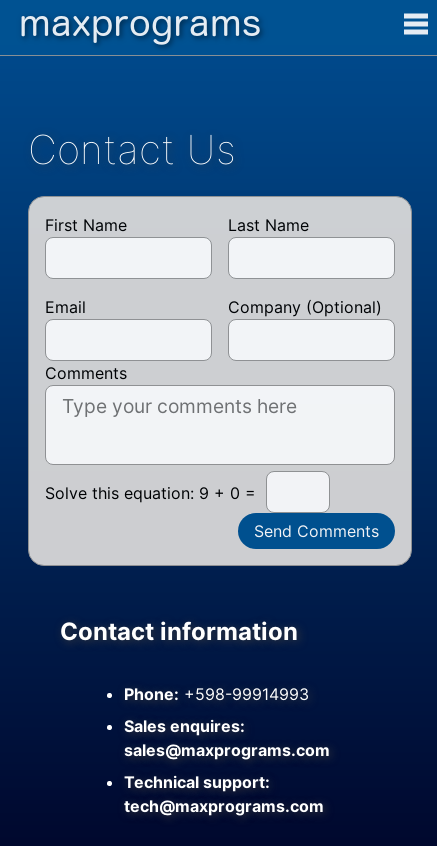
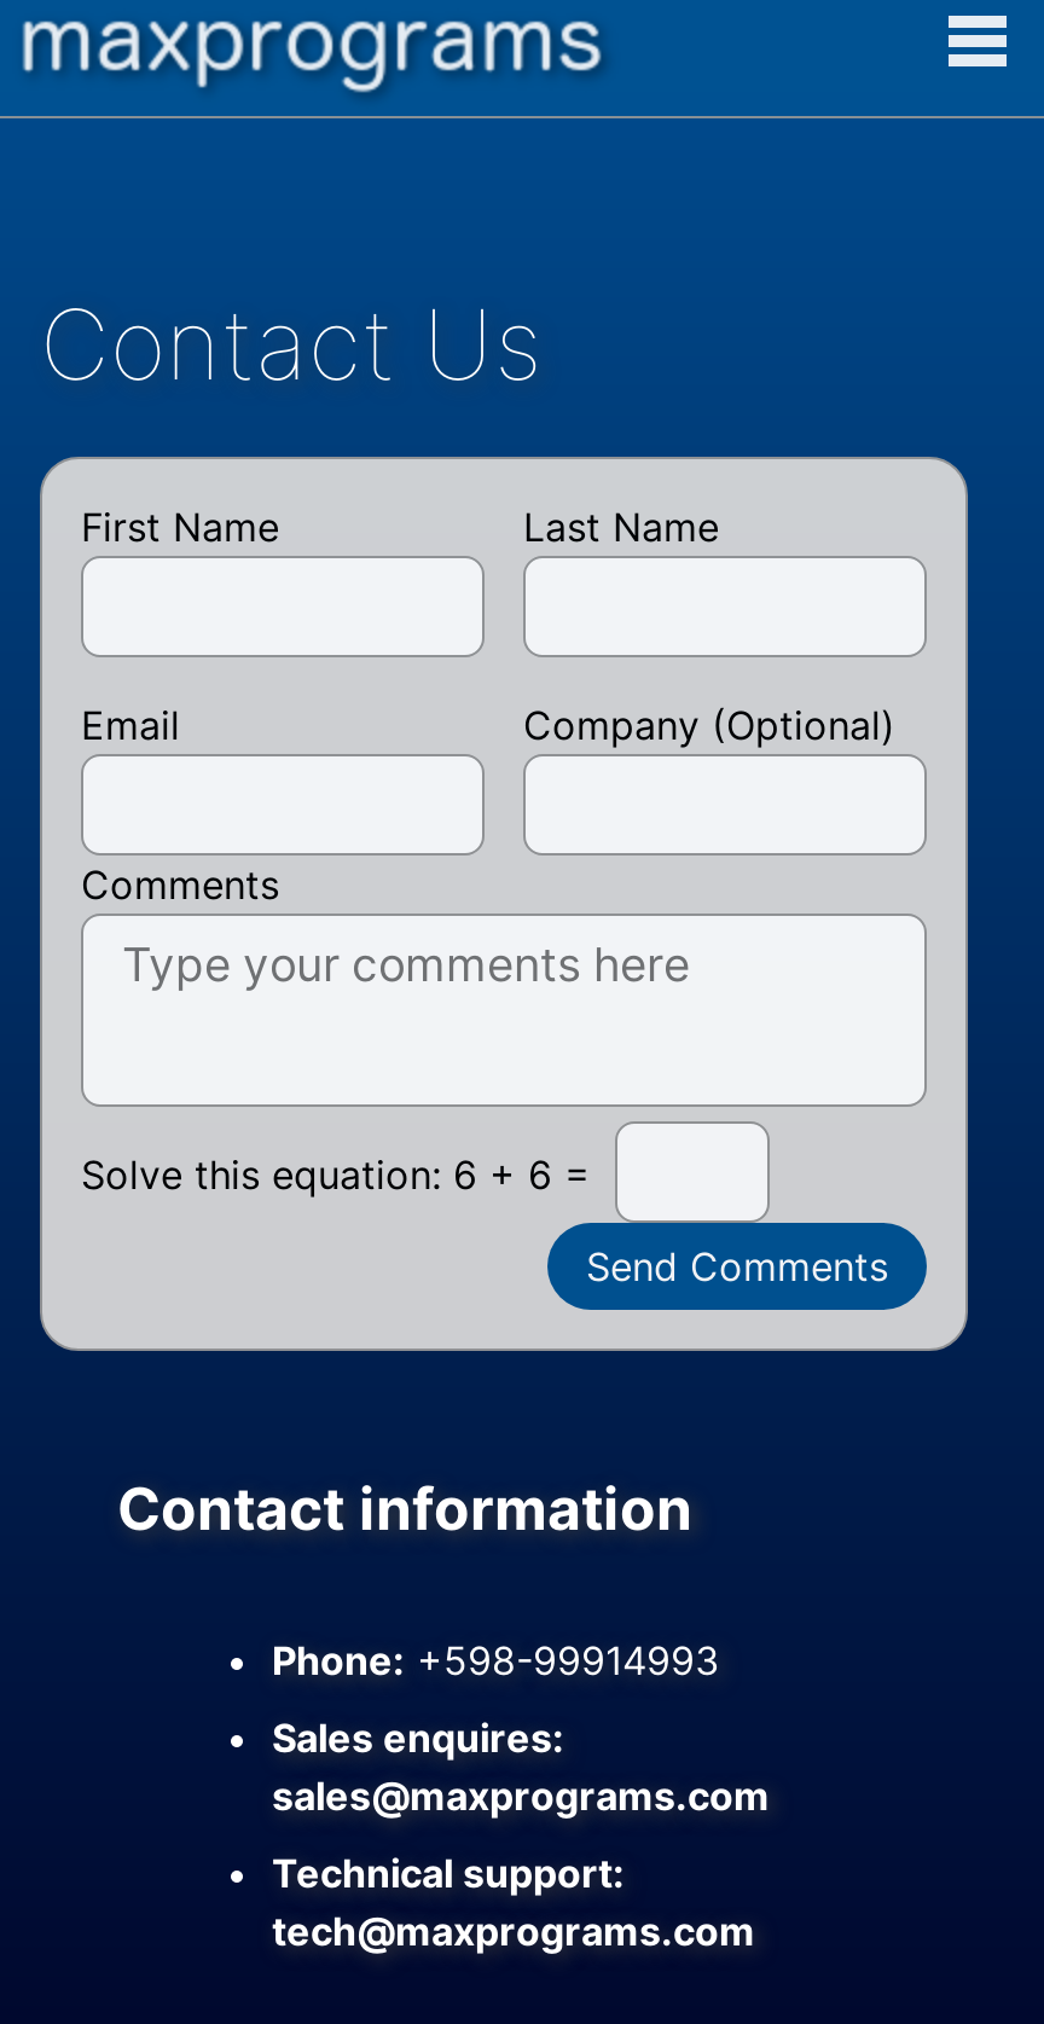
- Solve this equation: 9 + 0 =
+ Solve this equation: 6 + 6 =
